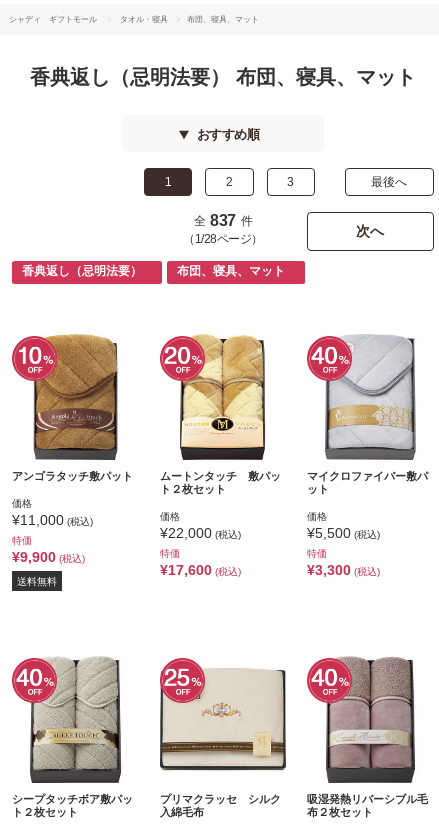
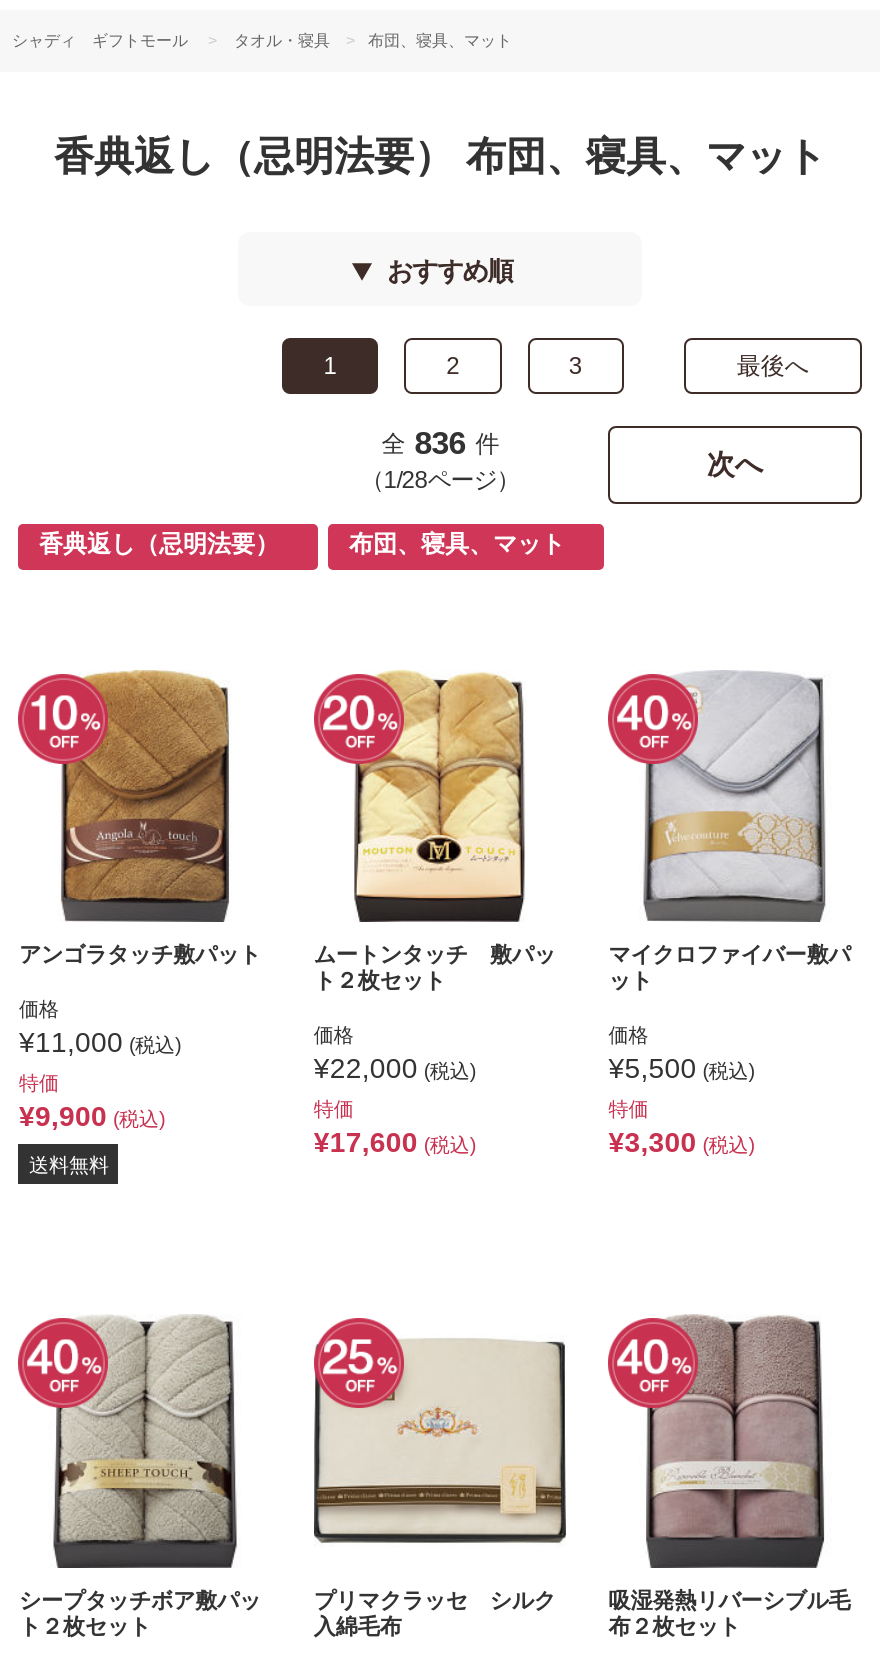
- 全 837 件
+ 全 836 件
